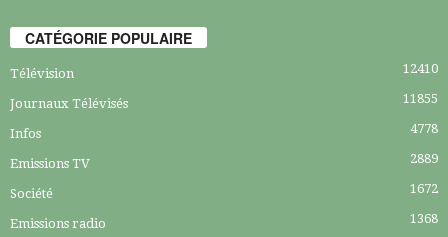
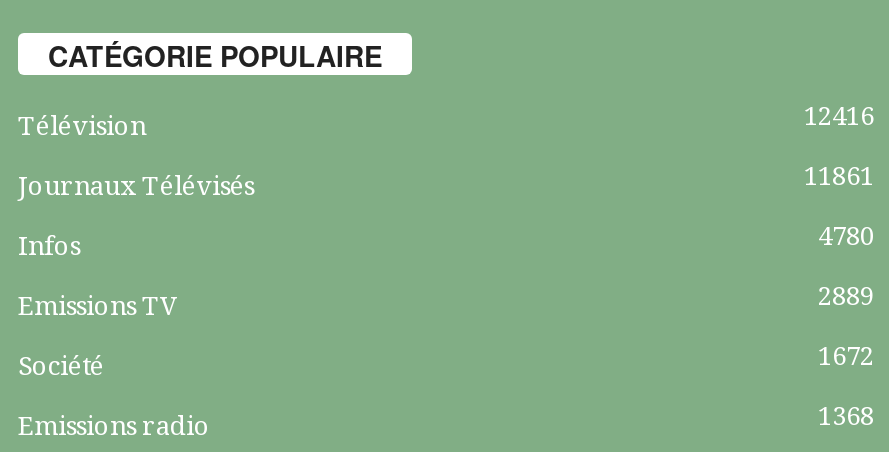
- 12410
+ 12416

- 11855
+ 11861

- 4778
+ 4780
